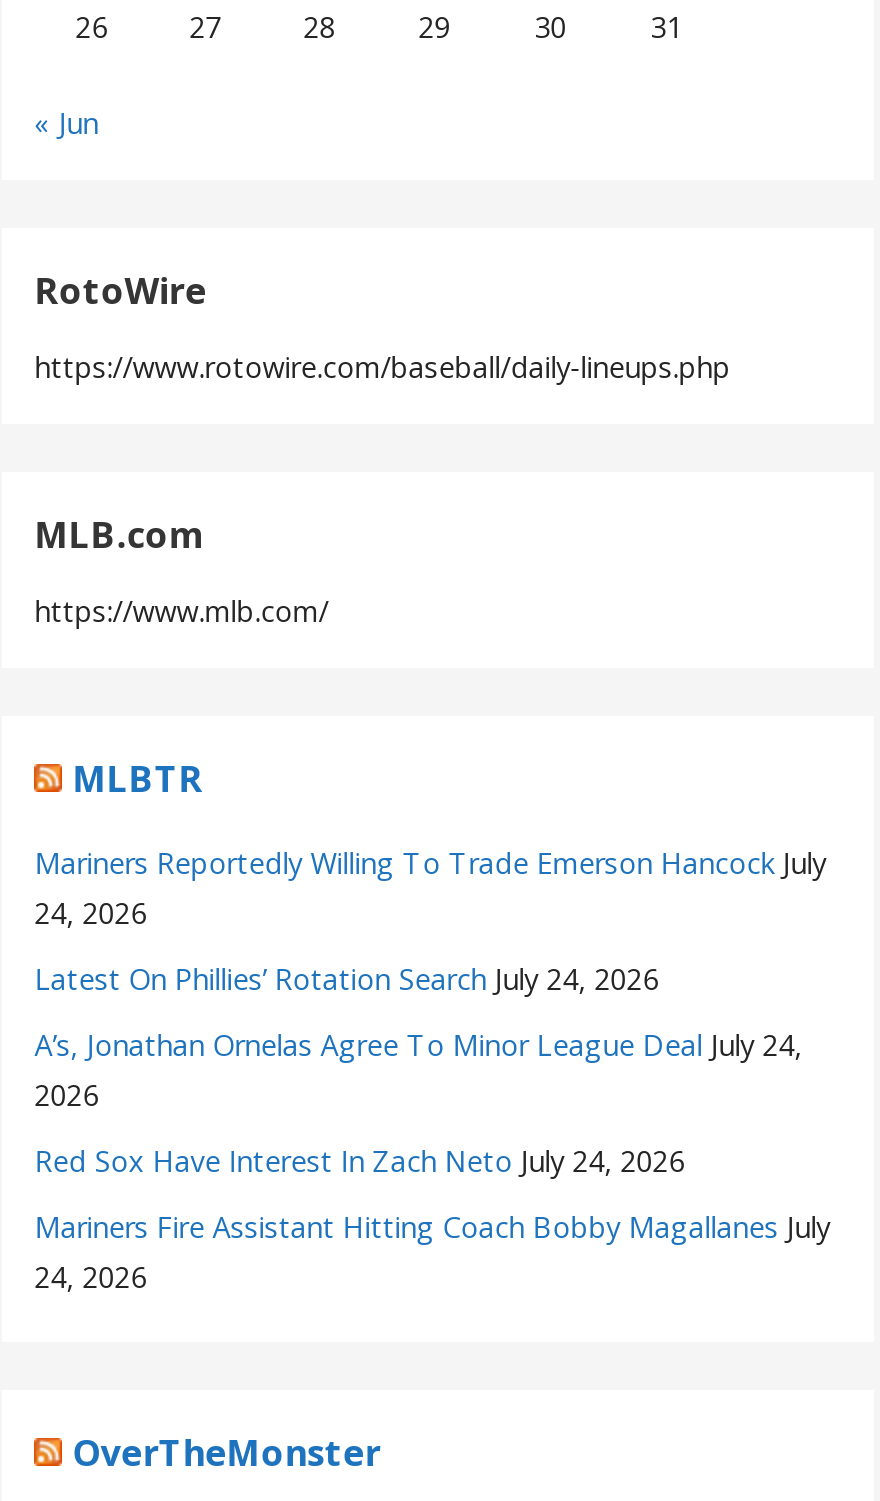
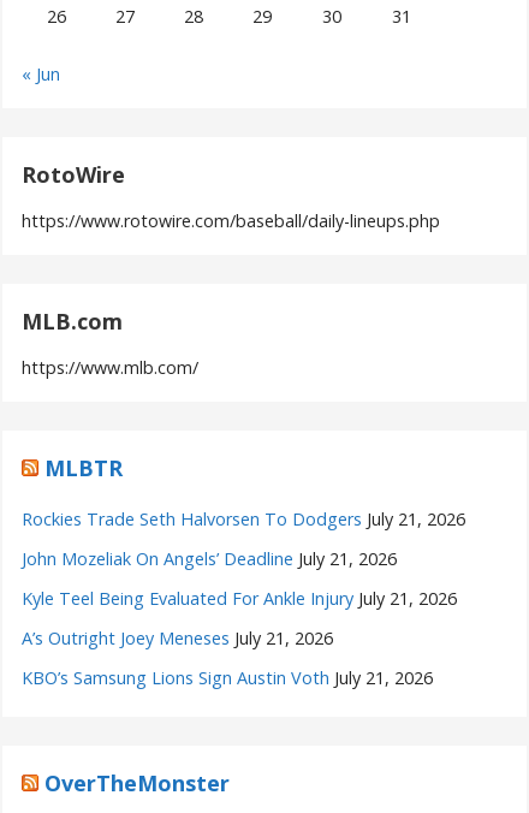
- Mariners Reportedly Willing To Trade Emerson Hancock July
- 24, 2026
+ Rockies Trade Seth Halvorsen To Dodgers July 21, 2026

- Latest On Phillies’ Rotation Search July 24, 2026
+ John Mozeliak On Angels’ Deadline July 21, 2026

- A’s, Jonathan Ornelas Agree To Minor League Deal July 24,
- 2026
+ Kyle Teel Being Evaluated For Ankle Injury July 21, 2026

- Red Sox Have Interest In Zach Neto July 24, 2026
+ A’s Outright Joey Meneses July 21, 2026

- Mariners Fire Assistant Hitting Coach Bobby Magallanes July
- 24, 2026
+ KBO’s Samsung Lions Sign Austin Voth July 21, 2026
